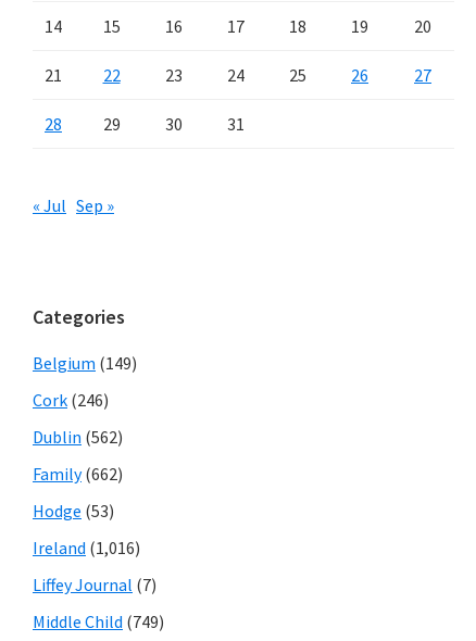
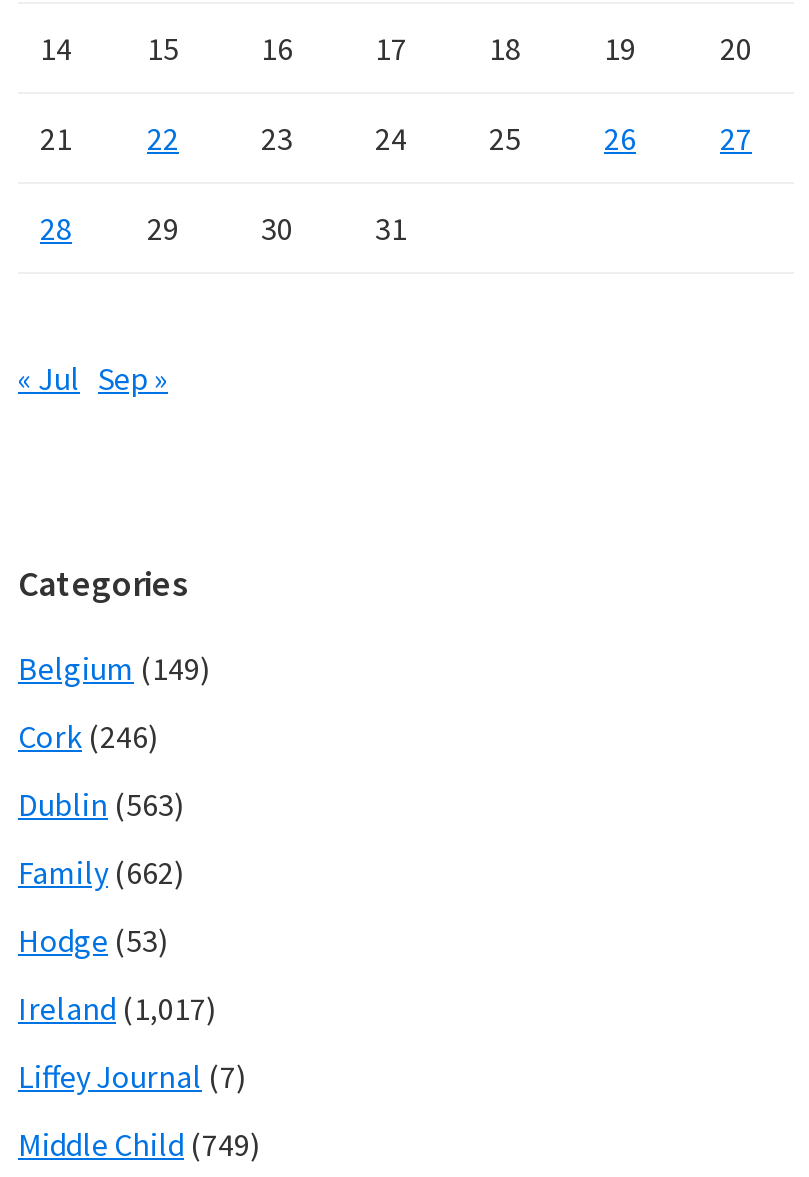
- Dublin (562)
+ Dublin (563)

- Ireland (1,016)
+ Ireland (1,017)
